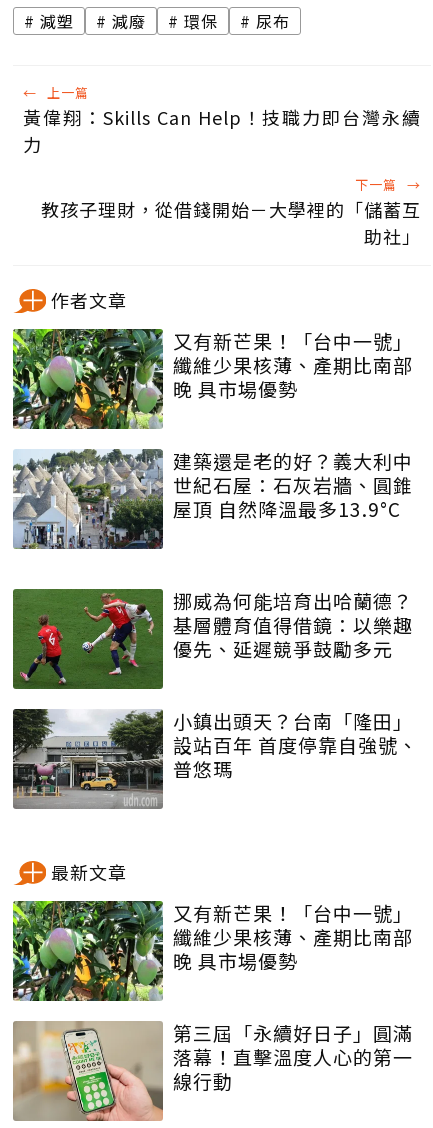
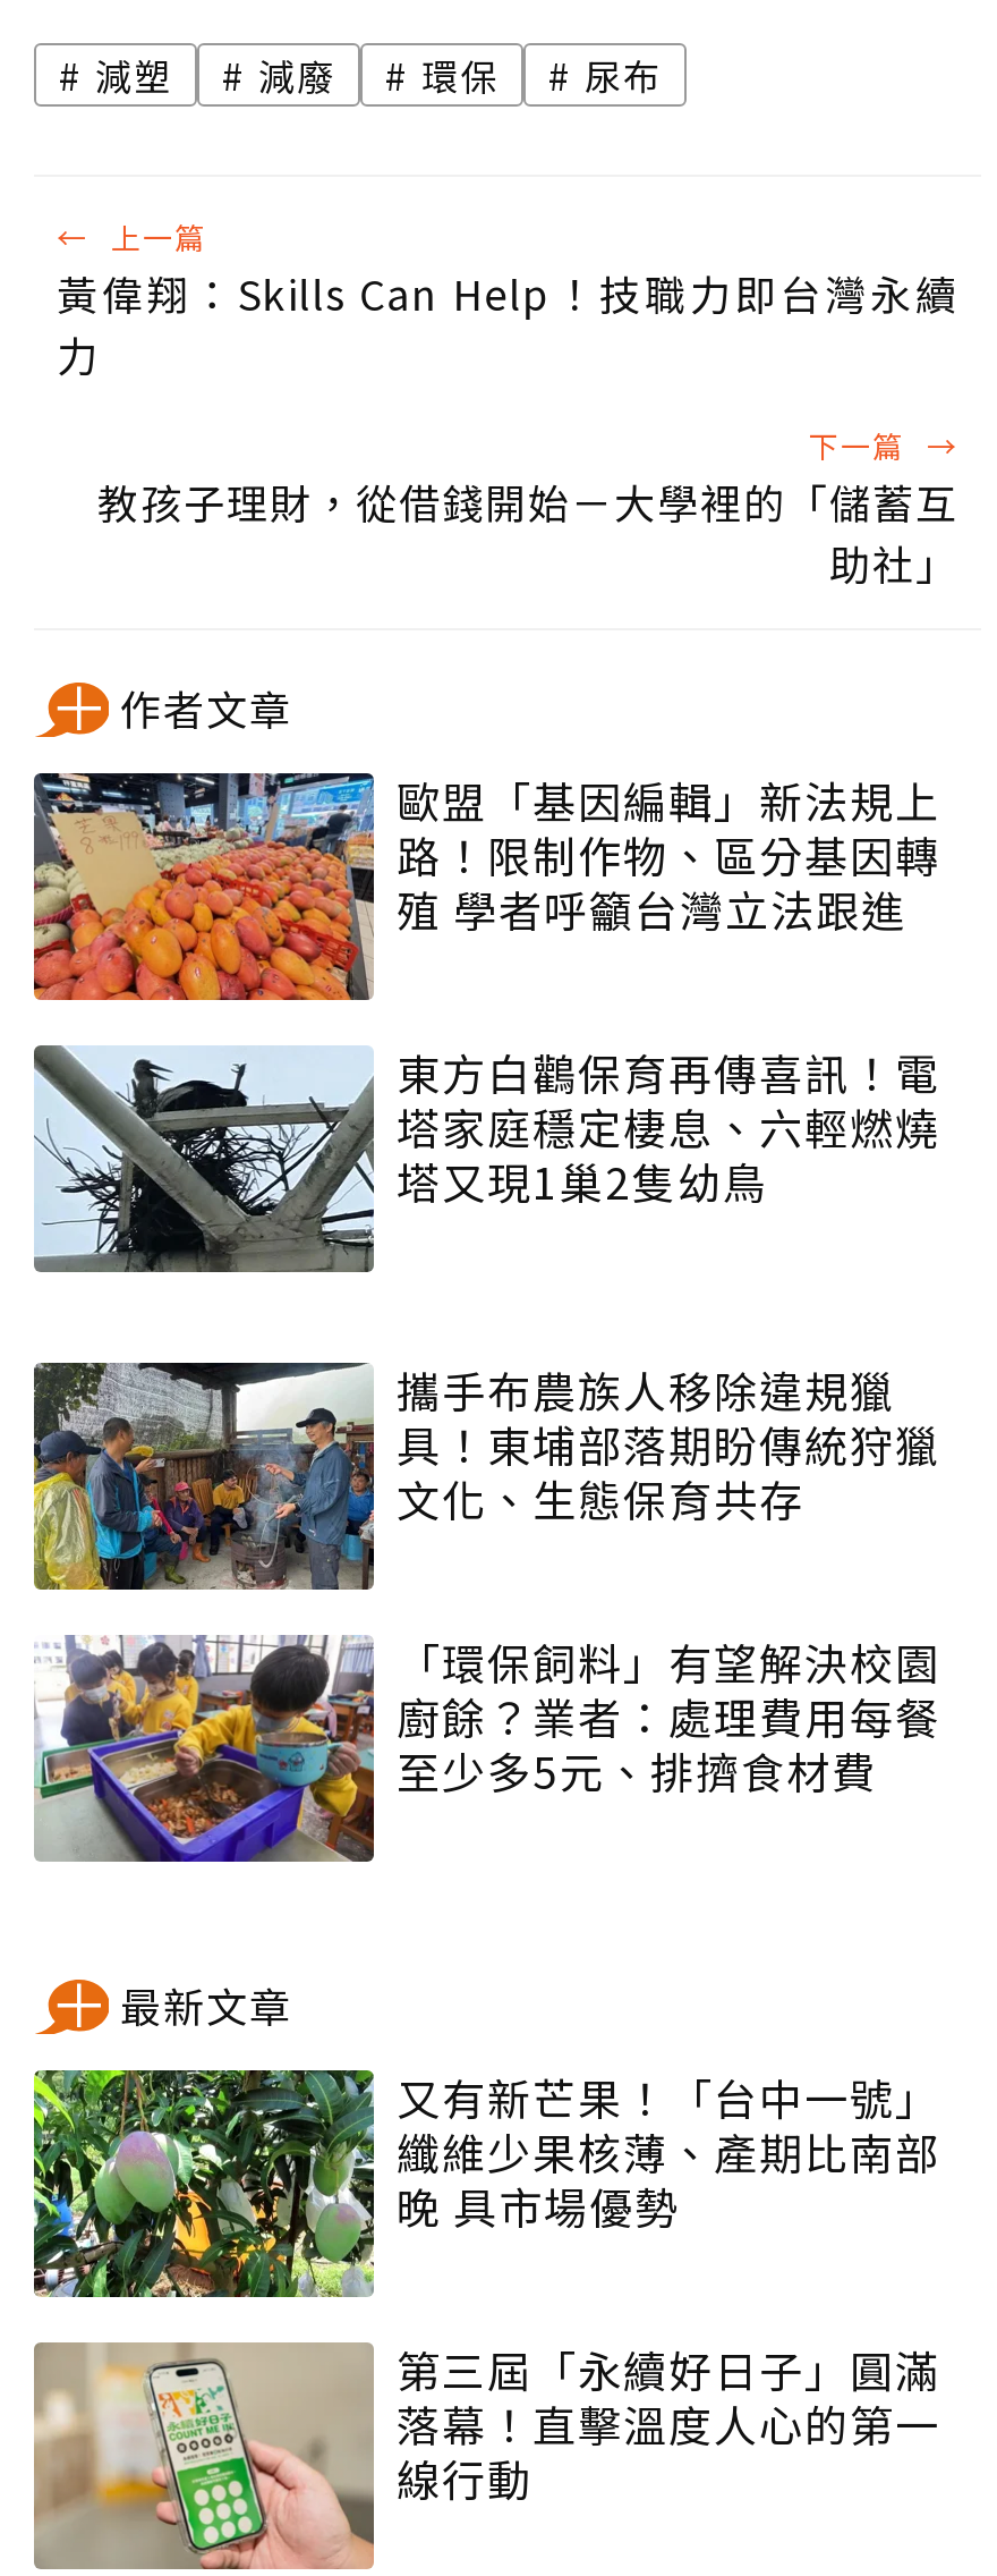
- [image]
- 又有新芒果！「台中一號」
- 纖維少果核薄、產期比南部
- 晚 具市場優勢
+ [image]
+ 歐盟「基因編輯」新法規上
+ 路！限制作物、區分基因轉
+ 殖 學者呼籲台灣立法跟進

- [image]
- 建築還是老的好？義大利中
- 世紀石屋：石灰岩牆、圓錐
- 屋頂 自然降溫最多13.9°C
+ [image]
+ 東方白鸛保育再傳喜訊！電
+ 塔家庭穩定棲息、六輕燃燒
+ 塔又現1巢2隻幼鳥

- [image]
- 挪威為何能培育出哈蘭德？
- 基層體育值得借鏡：以樂趣
- 優先、延遲競爭鼓勵多元
+ [image]
+ 攜手布農族人移除違規獵
+ 具！東埔部落期盼傳統狩獵
+ 文化、生態保育共存

- [image]
- 小鎮出頭天？台南「隆田」
- 設站百年 首度停靠自強號、
- 普悠瑪
+ [image]
+ 「環保飼料」有望解決校園
+ 廚餘？業者：處理費用每餐
+ 至少多5元、排擠食材費
